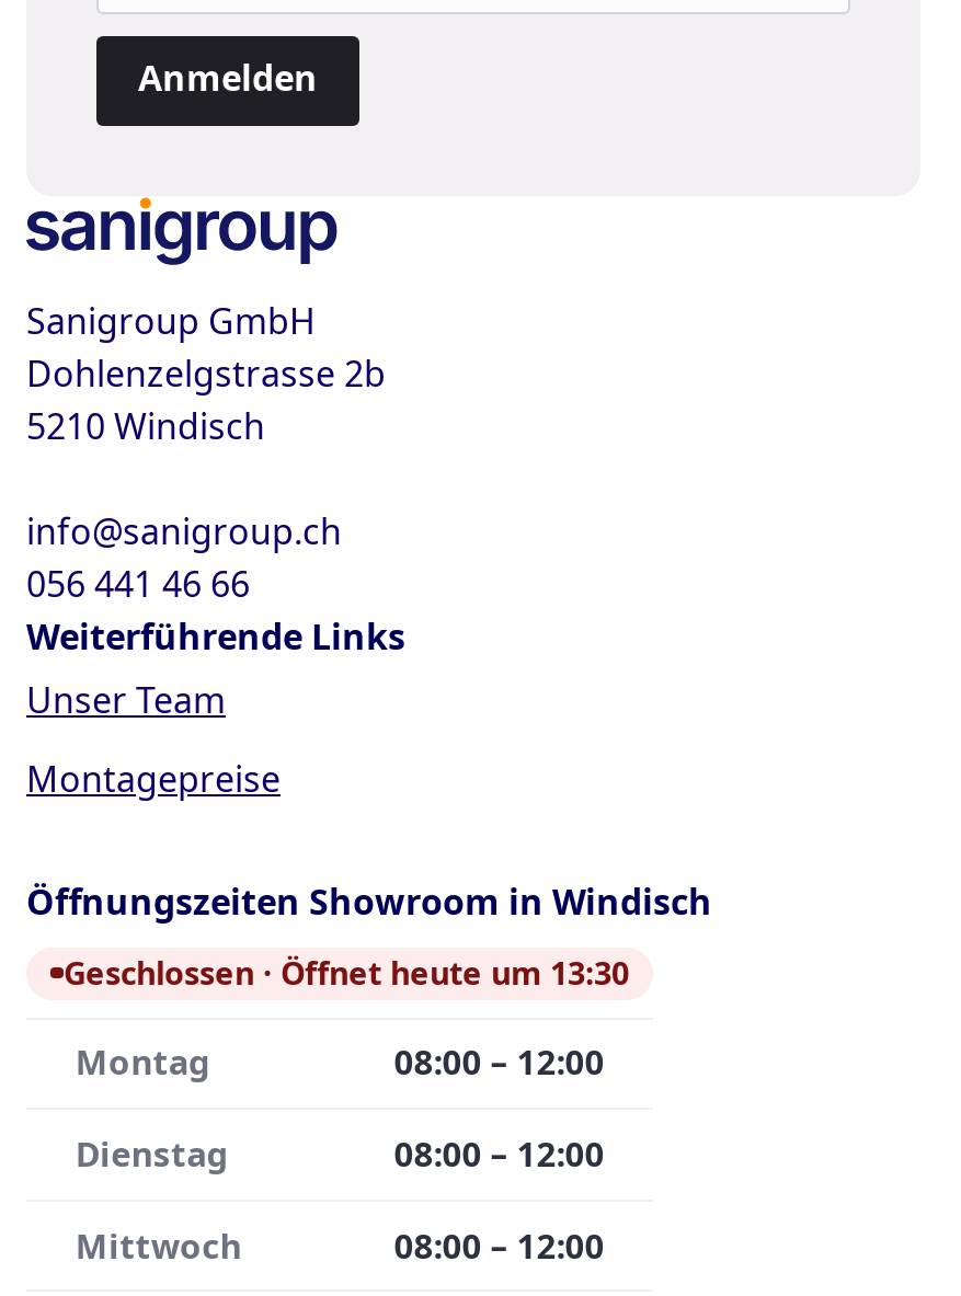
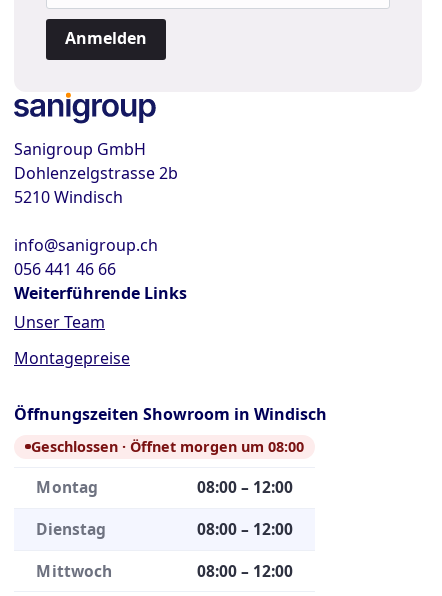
- Geschlossen · Öffnet heute um 13:30
+ Geschlossen · Öffnet morgen um 08:00
